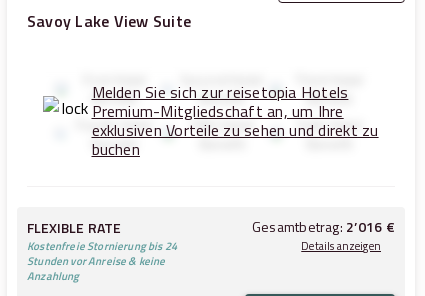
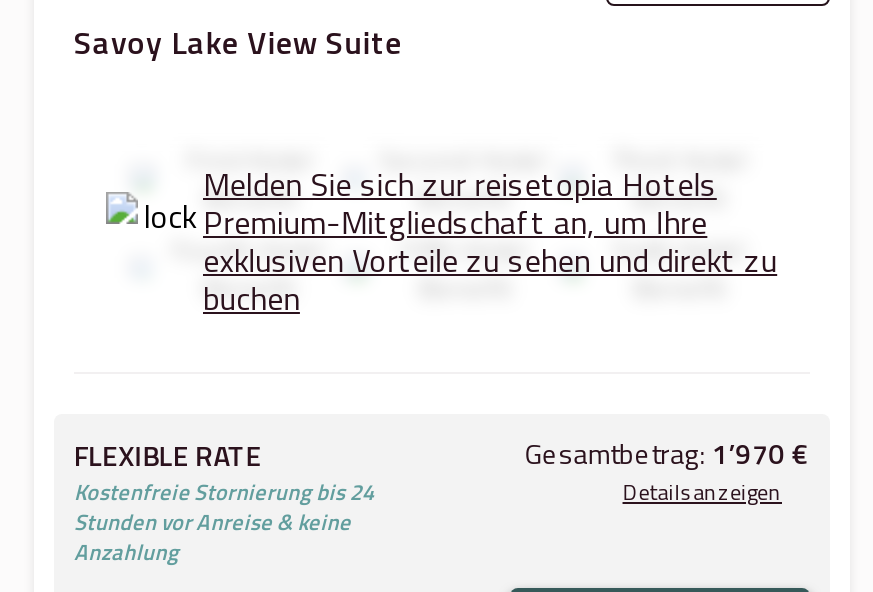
- Gesamtbetrag: 2’016 €
+ Gesamtbetrag: 1’970 €
